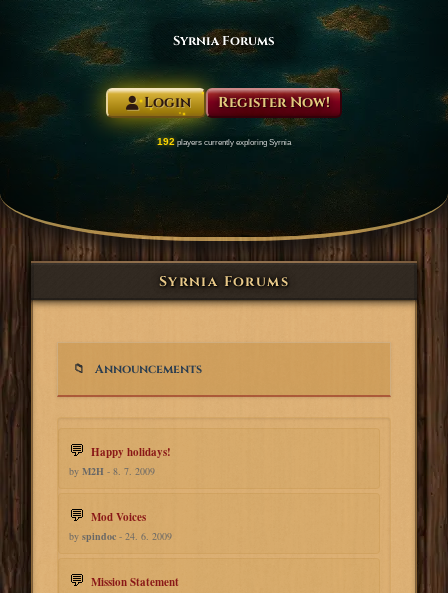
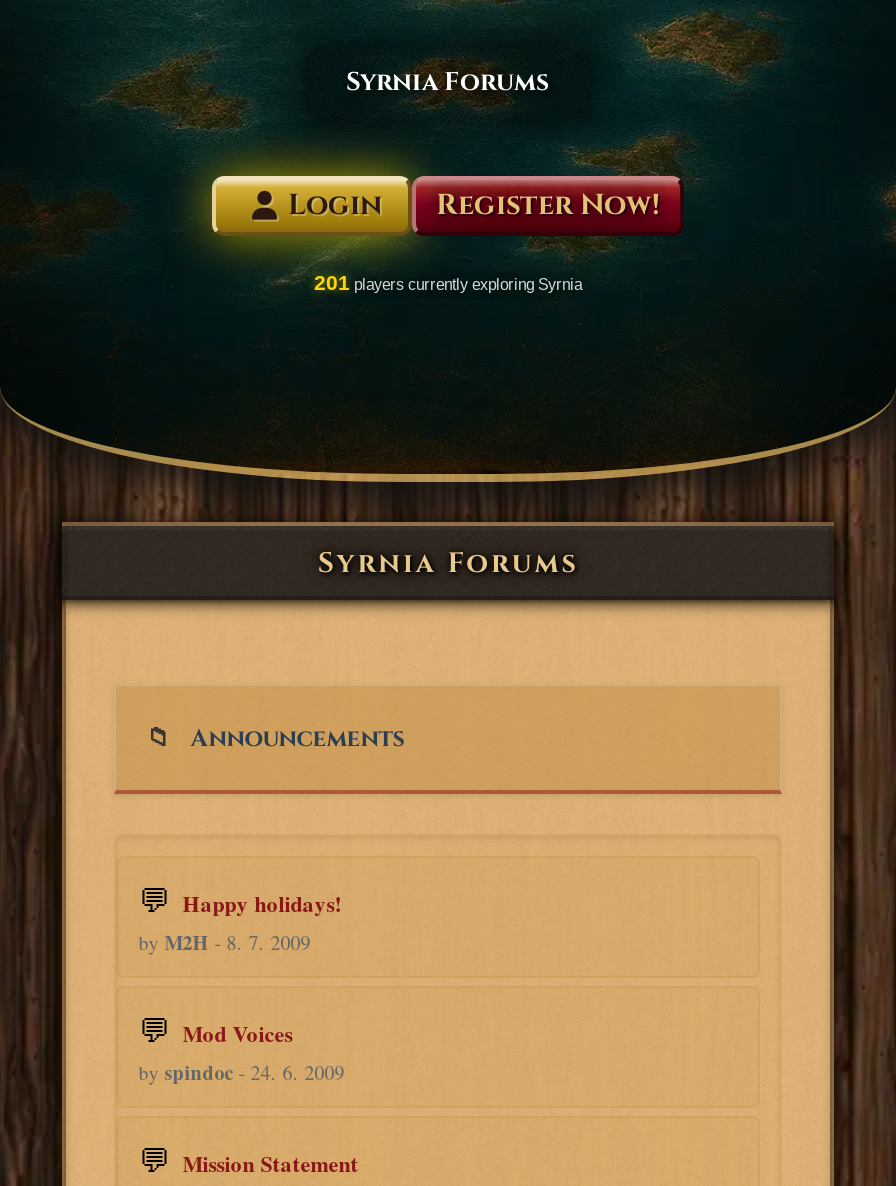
- 192 players currently exploring Syrnia
+ 201 players currently exploring Syrnia
